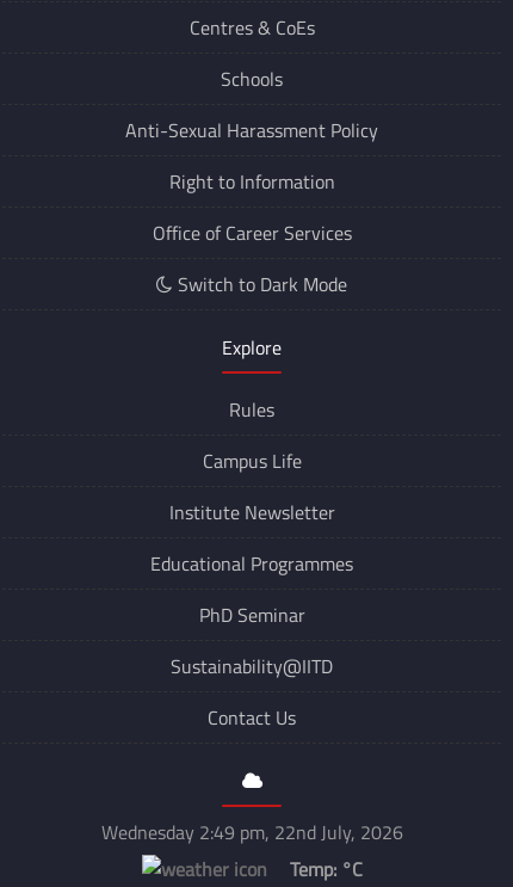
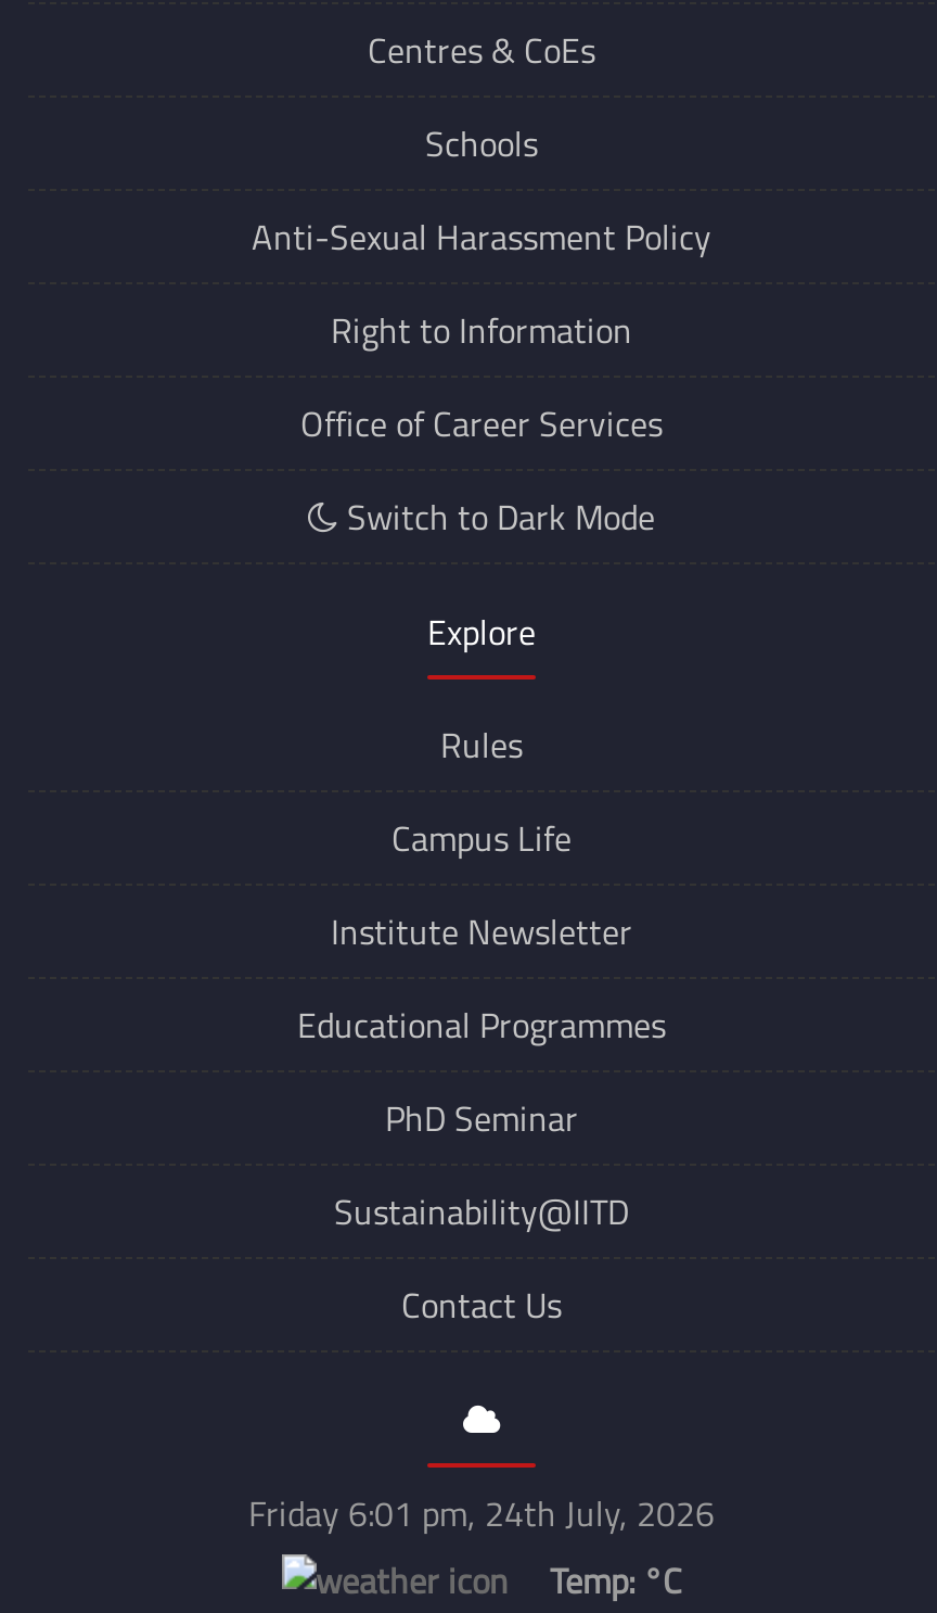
- Wednesday 2:49 pm, 22nd July, 2026
+ Friday 6:01 pm, 24th July, 2026
